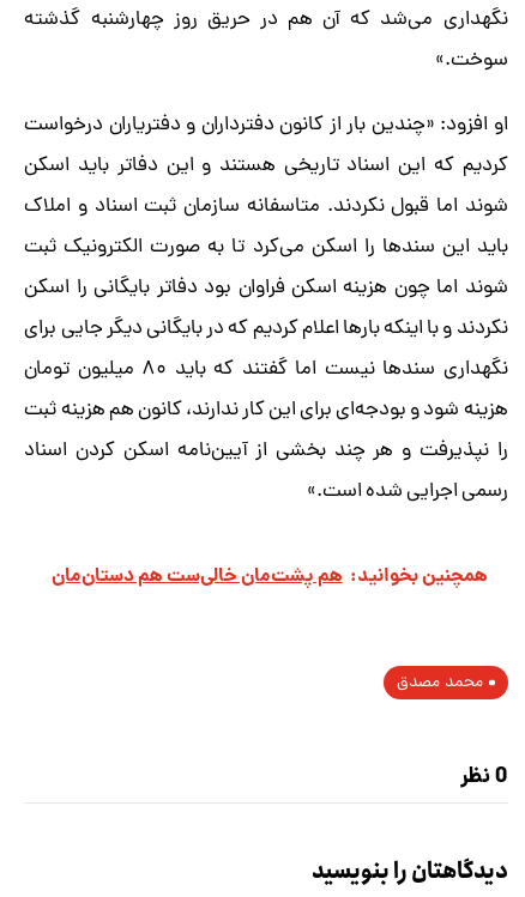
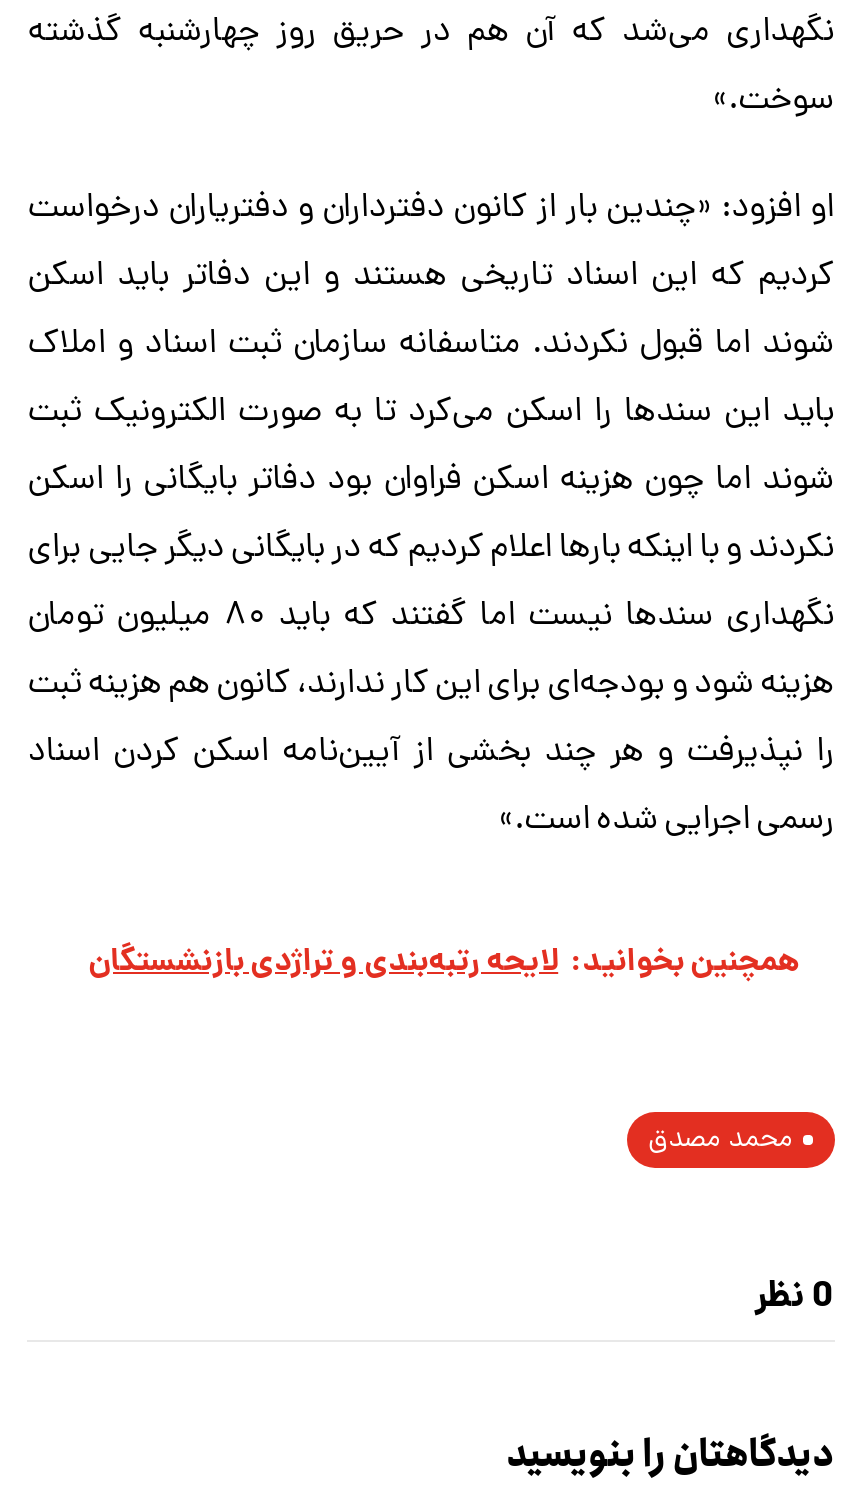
- همچنین بخوانید: هم پشت‌مان خالی‌ست هم دستان‌مان
+ همچنین بخوانید: لایحه رتبه‌بندی و تراژدی بازنشستگان
